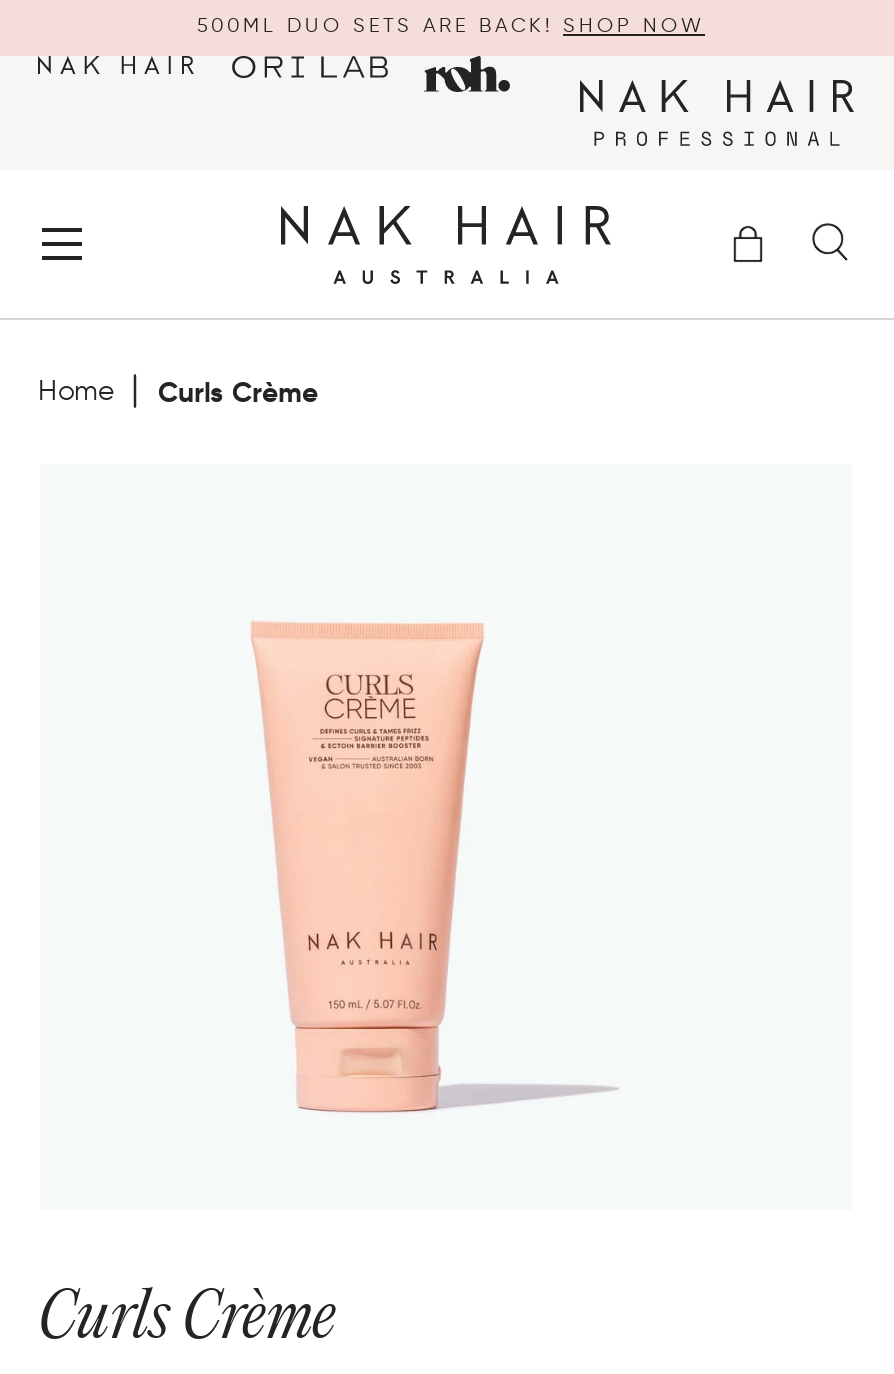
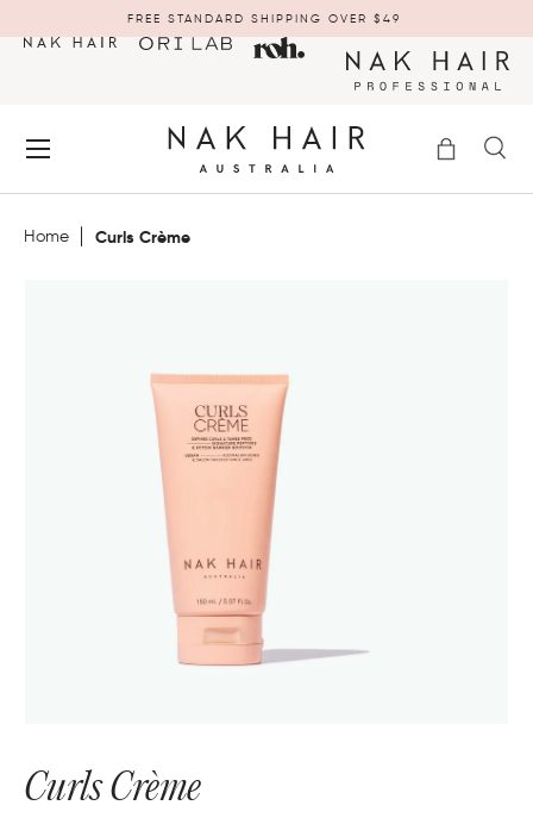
- 500ML DUO SETS ARE BACK! SHOP NOW
+ FREE STANDARD SHIPPING OVER $49
